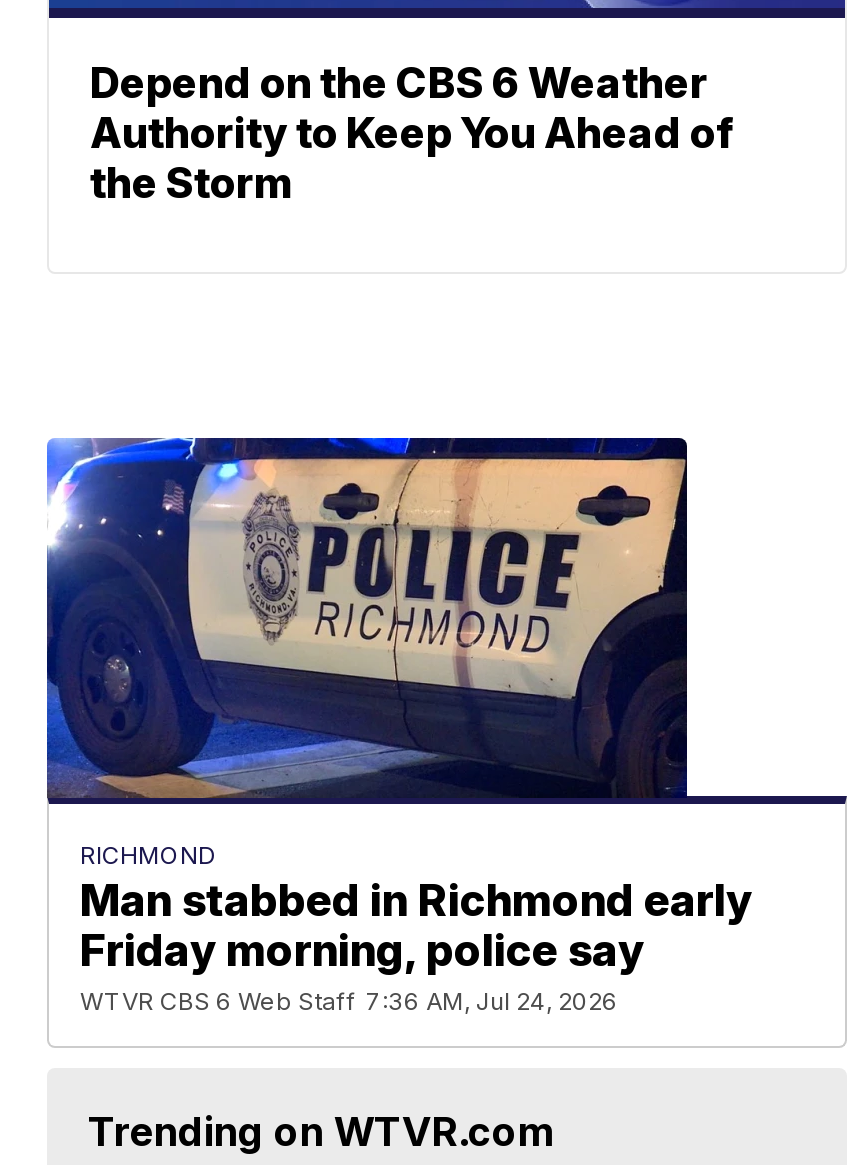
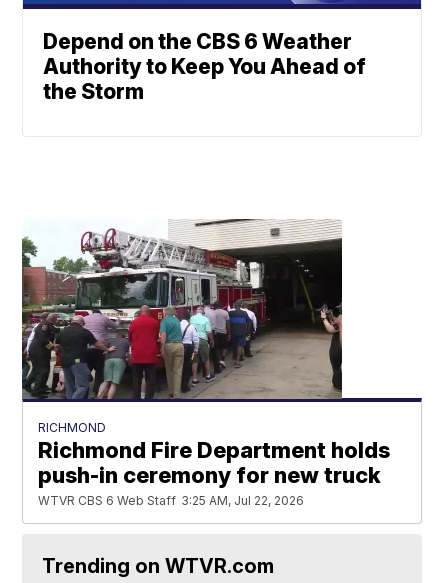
- [image]
- Man stabbed in Richmond early
- Friday morning, police say
- WTVR CBS 6 Web Staff 7:36 AM, Jul 24, 2026
+ [image]
+ Richmond Fire Department holds
+ push-in ceremony for new truck
+ WTVR CBS 6 Web Staff 3:25 AM, Jul 22, 2026
